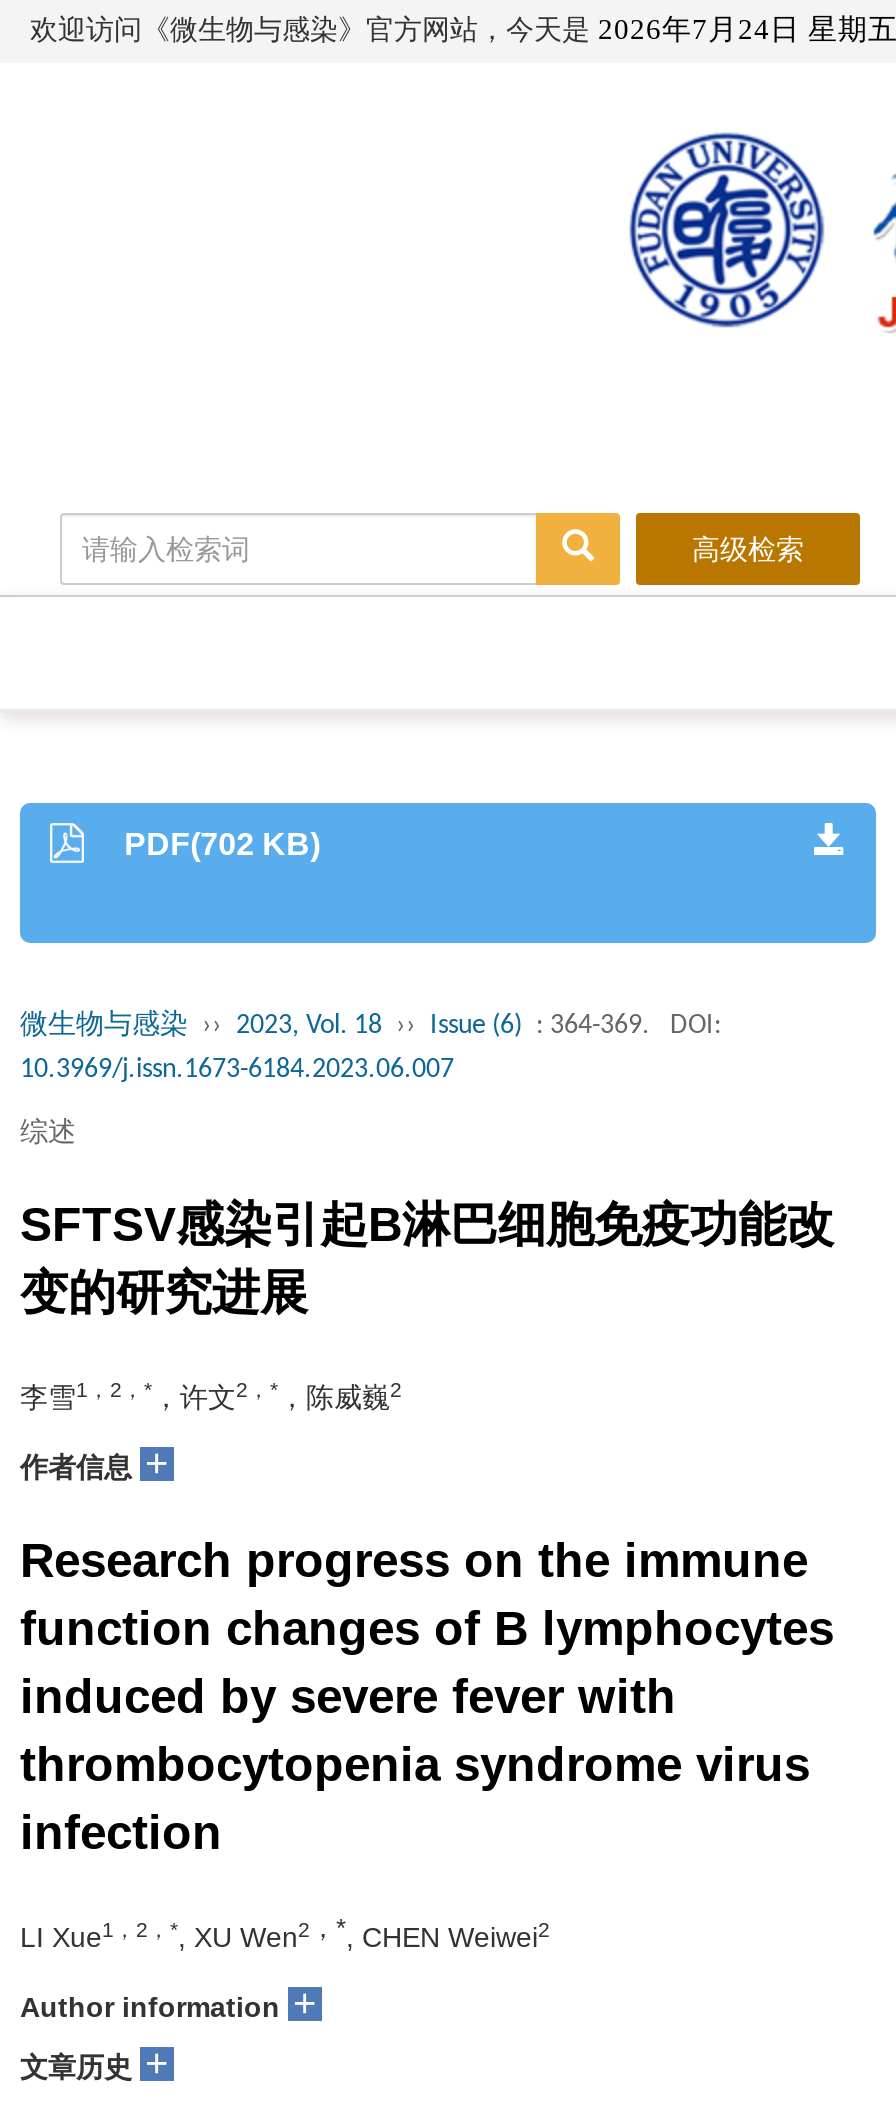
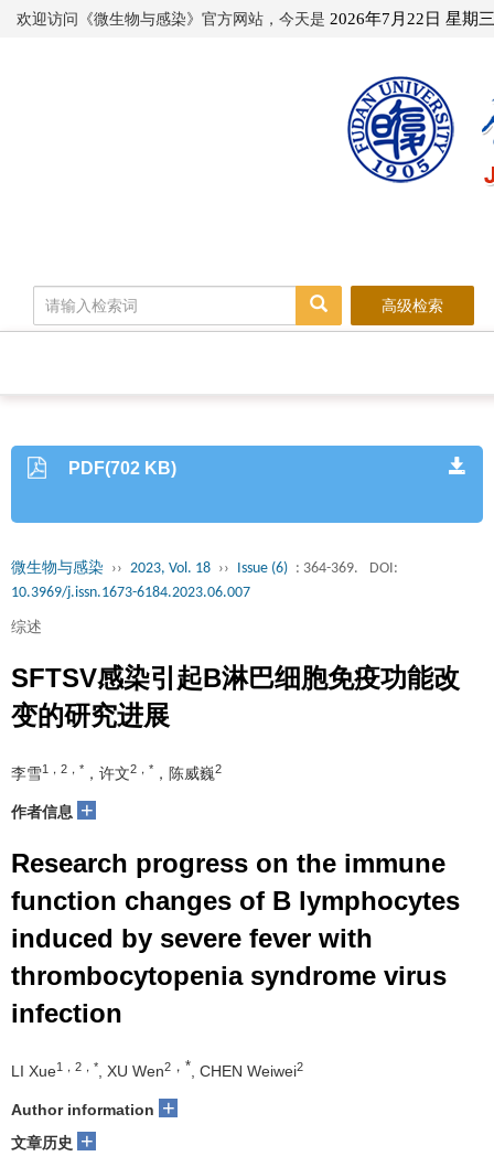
- 欢迎访问《微生物与感染》官方网站，今天是2026年7月24日 星期五
+ 欢迎访问《微生物与感染》官方网站，今天是2026年7月22日 星期三
